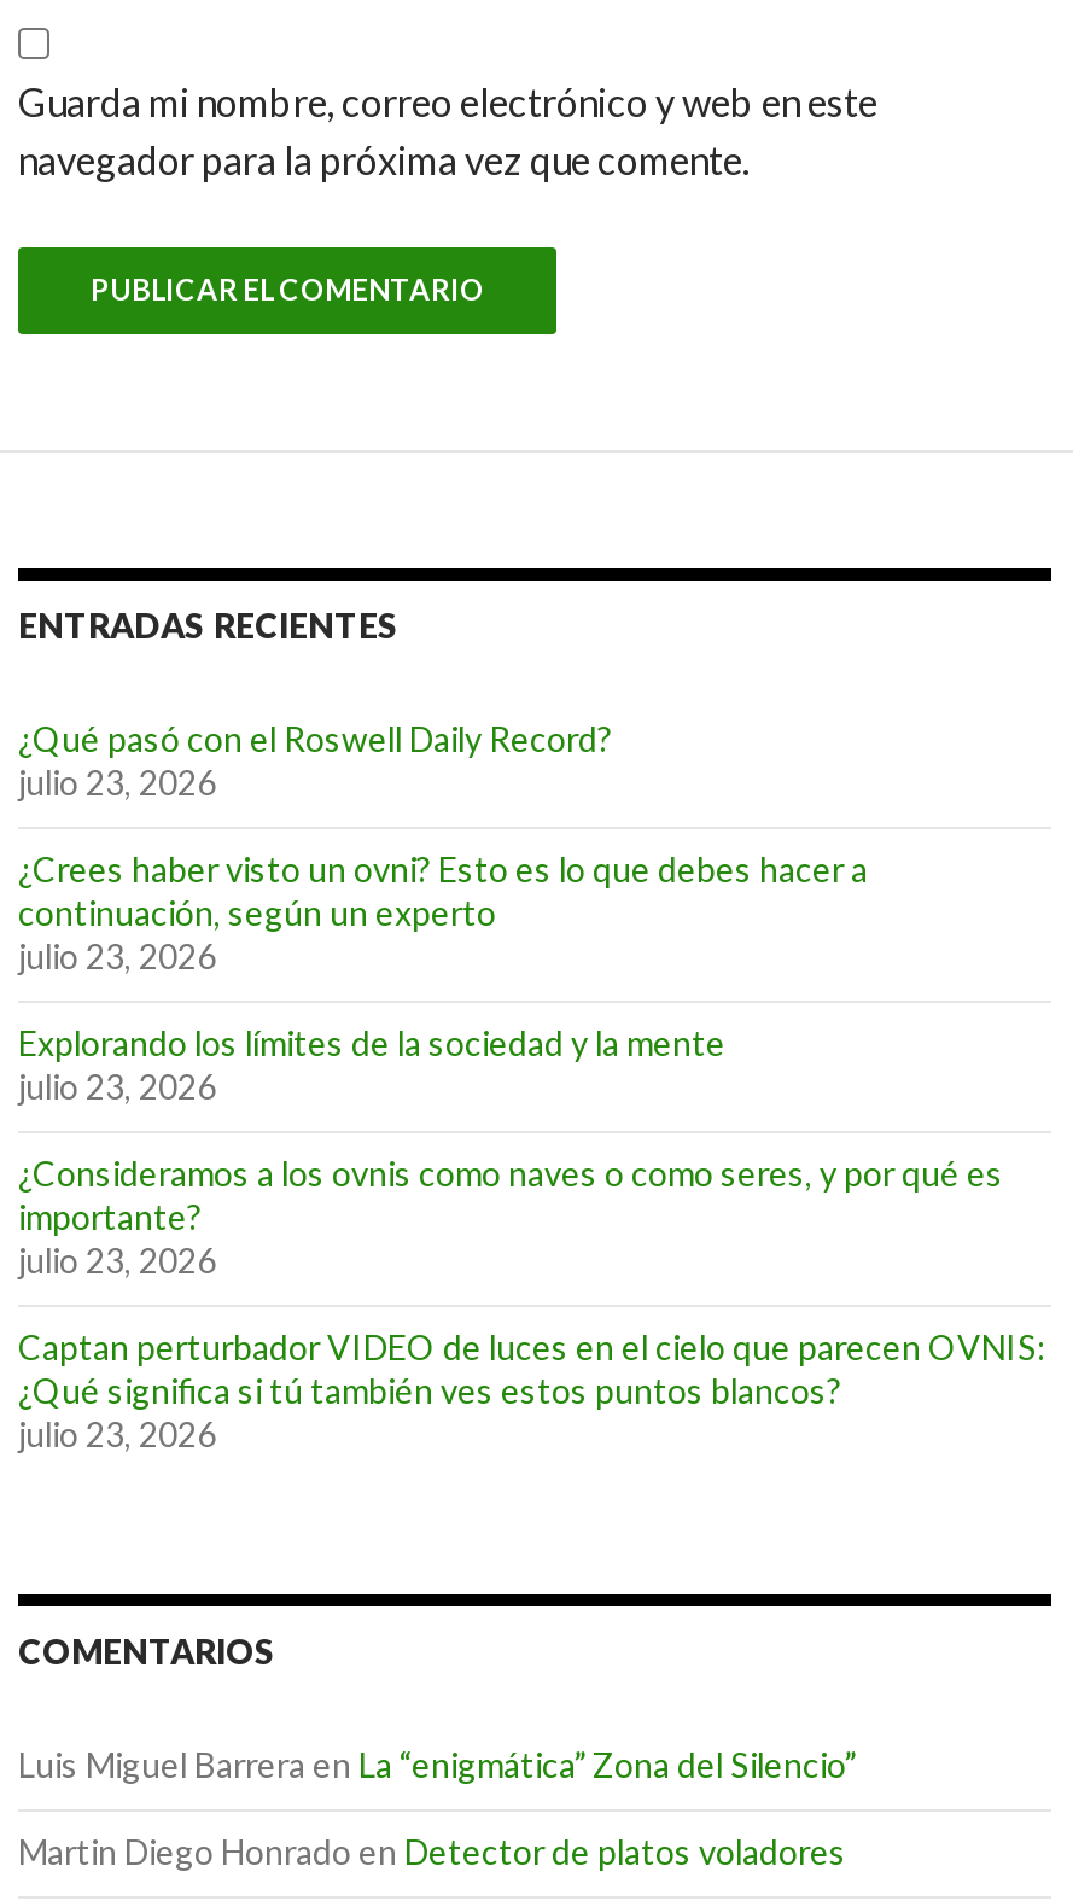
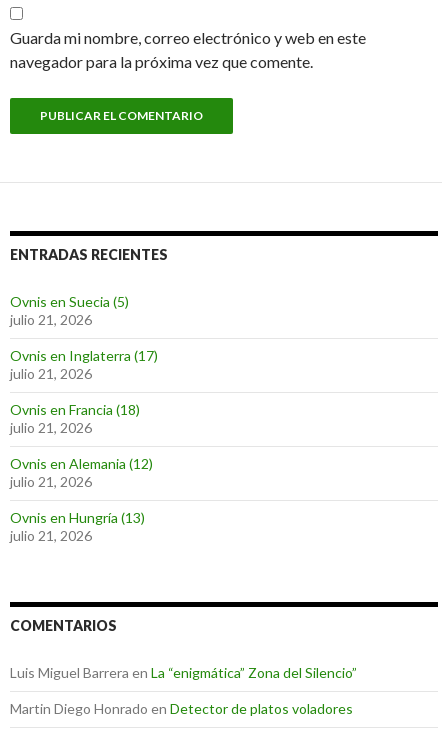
- ¿Qué pasó con el Roswell Daily Record?
- julio 23, 2026
+ Ovnis en Suecia (5)
+ julio 21, 2026

- ¿Crees haber visto un ovni? Esto es lo que debes hacer a
- continuación, según un experto
- julio 23, 2026
+ Ovnis en Inglaterra (17)
+ julio 21, 2026

- Explorando los límites de la sociedad y la mente
- julio 23, 2026
+ Ovnis en Francia (18)
+ julio 21, 2026

- ¿Consideramos a los ovnis como naves o como seres, y por qué es
- importante?
- julio 23, 2026
+ Ovnis en Alemania (12)
+ julio 21, 2026

- Captan perturbador VIDEO de luces en el cielo que parecen OVNIS:
- ¿Qué significa si tú también ves estos puntos blancos?
- julio 23, 2026
+ Ovnis en Hungría (13)
+ julio 21, 2026
